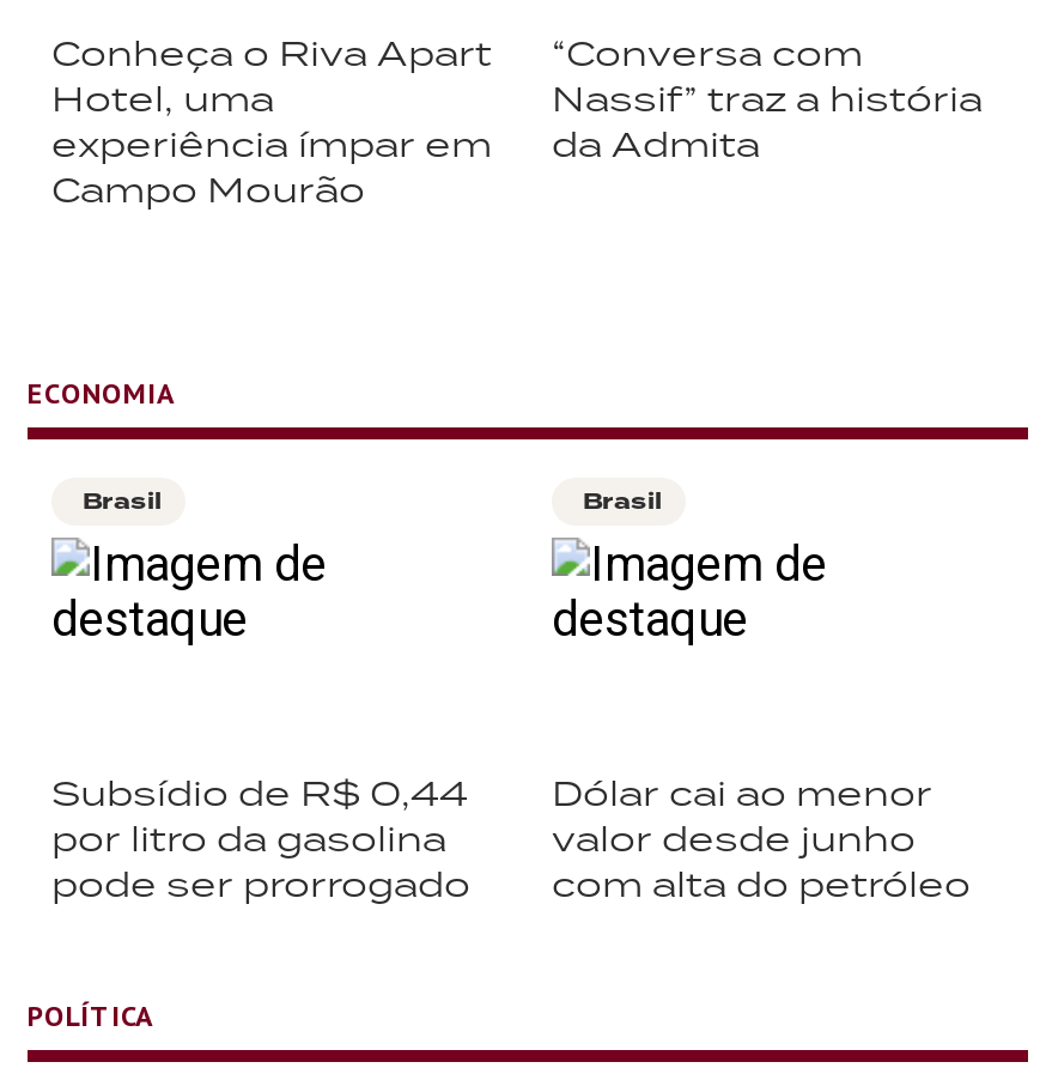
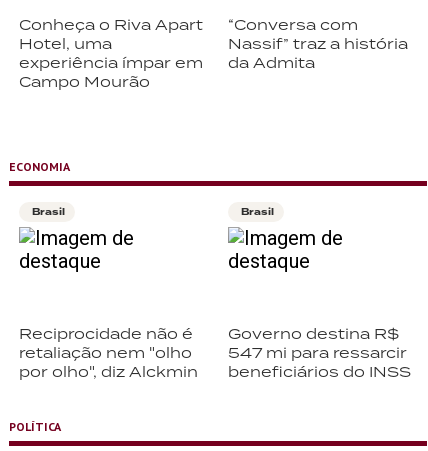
- Subsídio de R$ 0,44
- por litro da gasolina
- pode ser prorrogado
+ Reciprocidade não é
+ retaliação nem "olho
+ por olho", diz Alckmin

- Dólar cai ao menor
- valor desde junho
- com alta do petróleo
+ Governo destina R$
+ 547 mi para ressarcir
+ beneficiários do INSS
